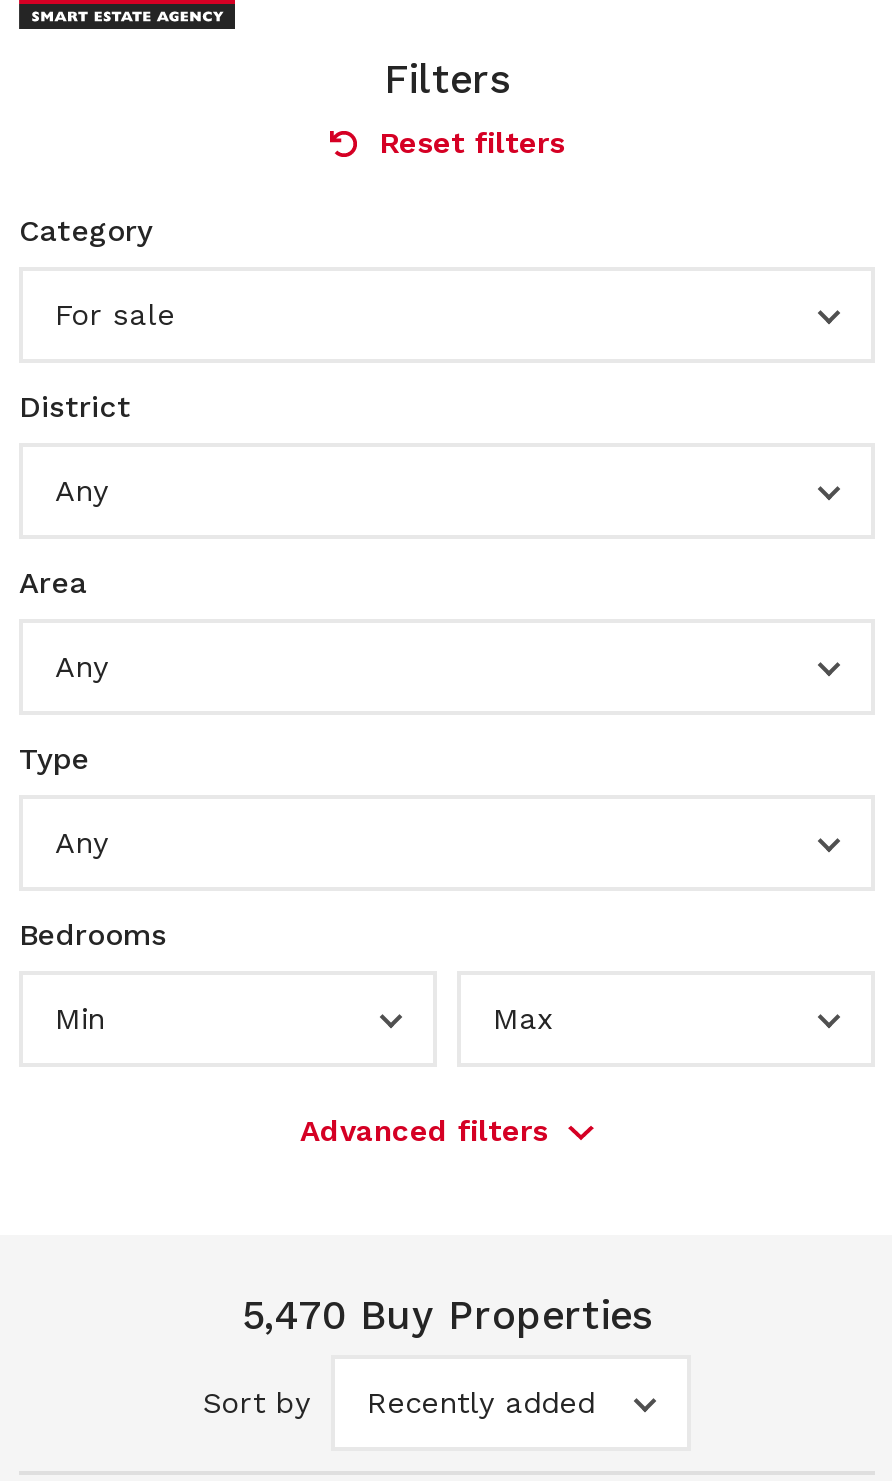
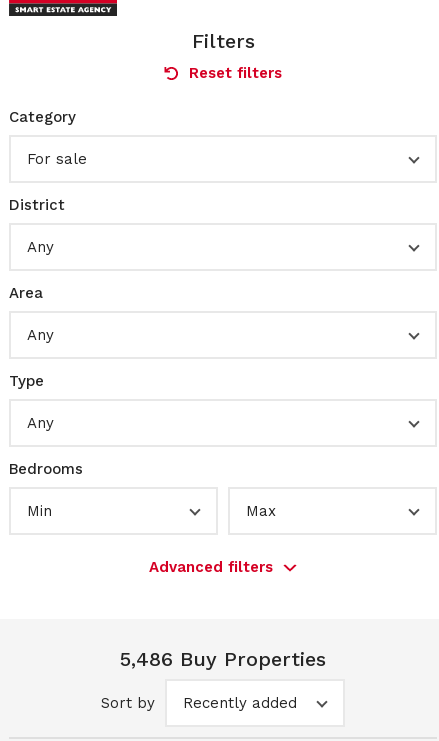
- 5,470 Buy Properties
+ 5,486 Buy Properties
